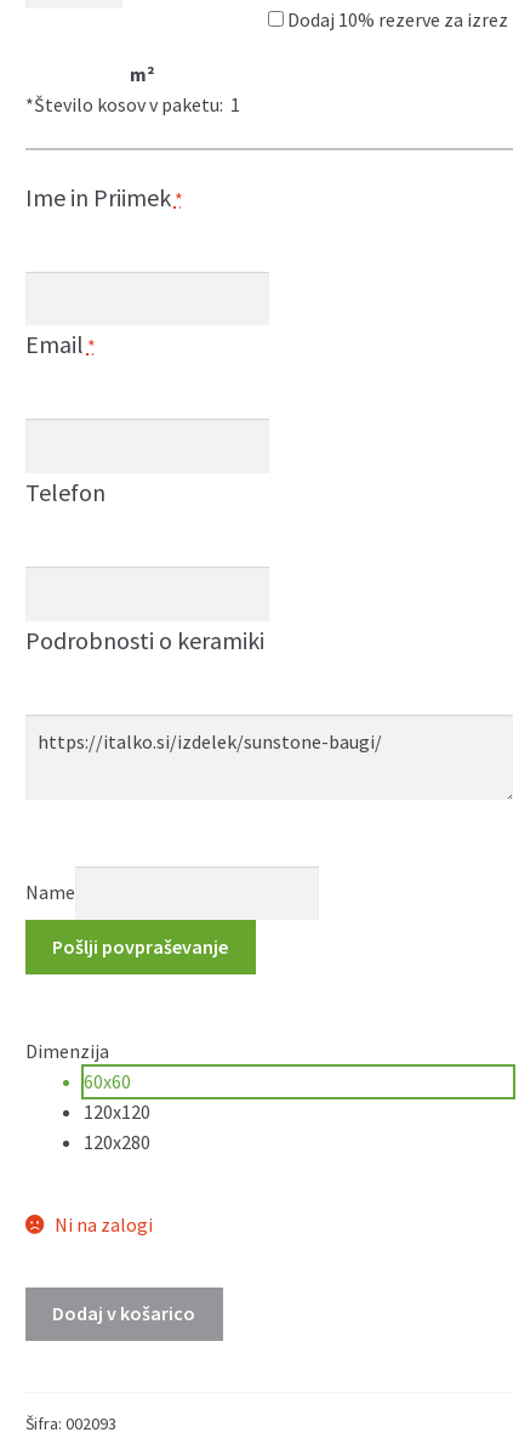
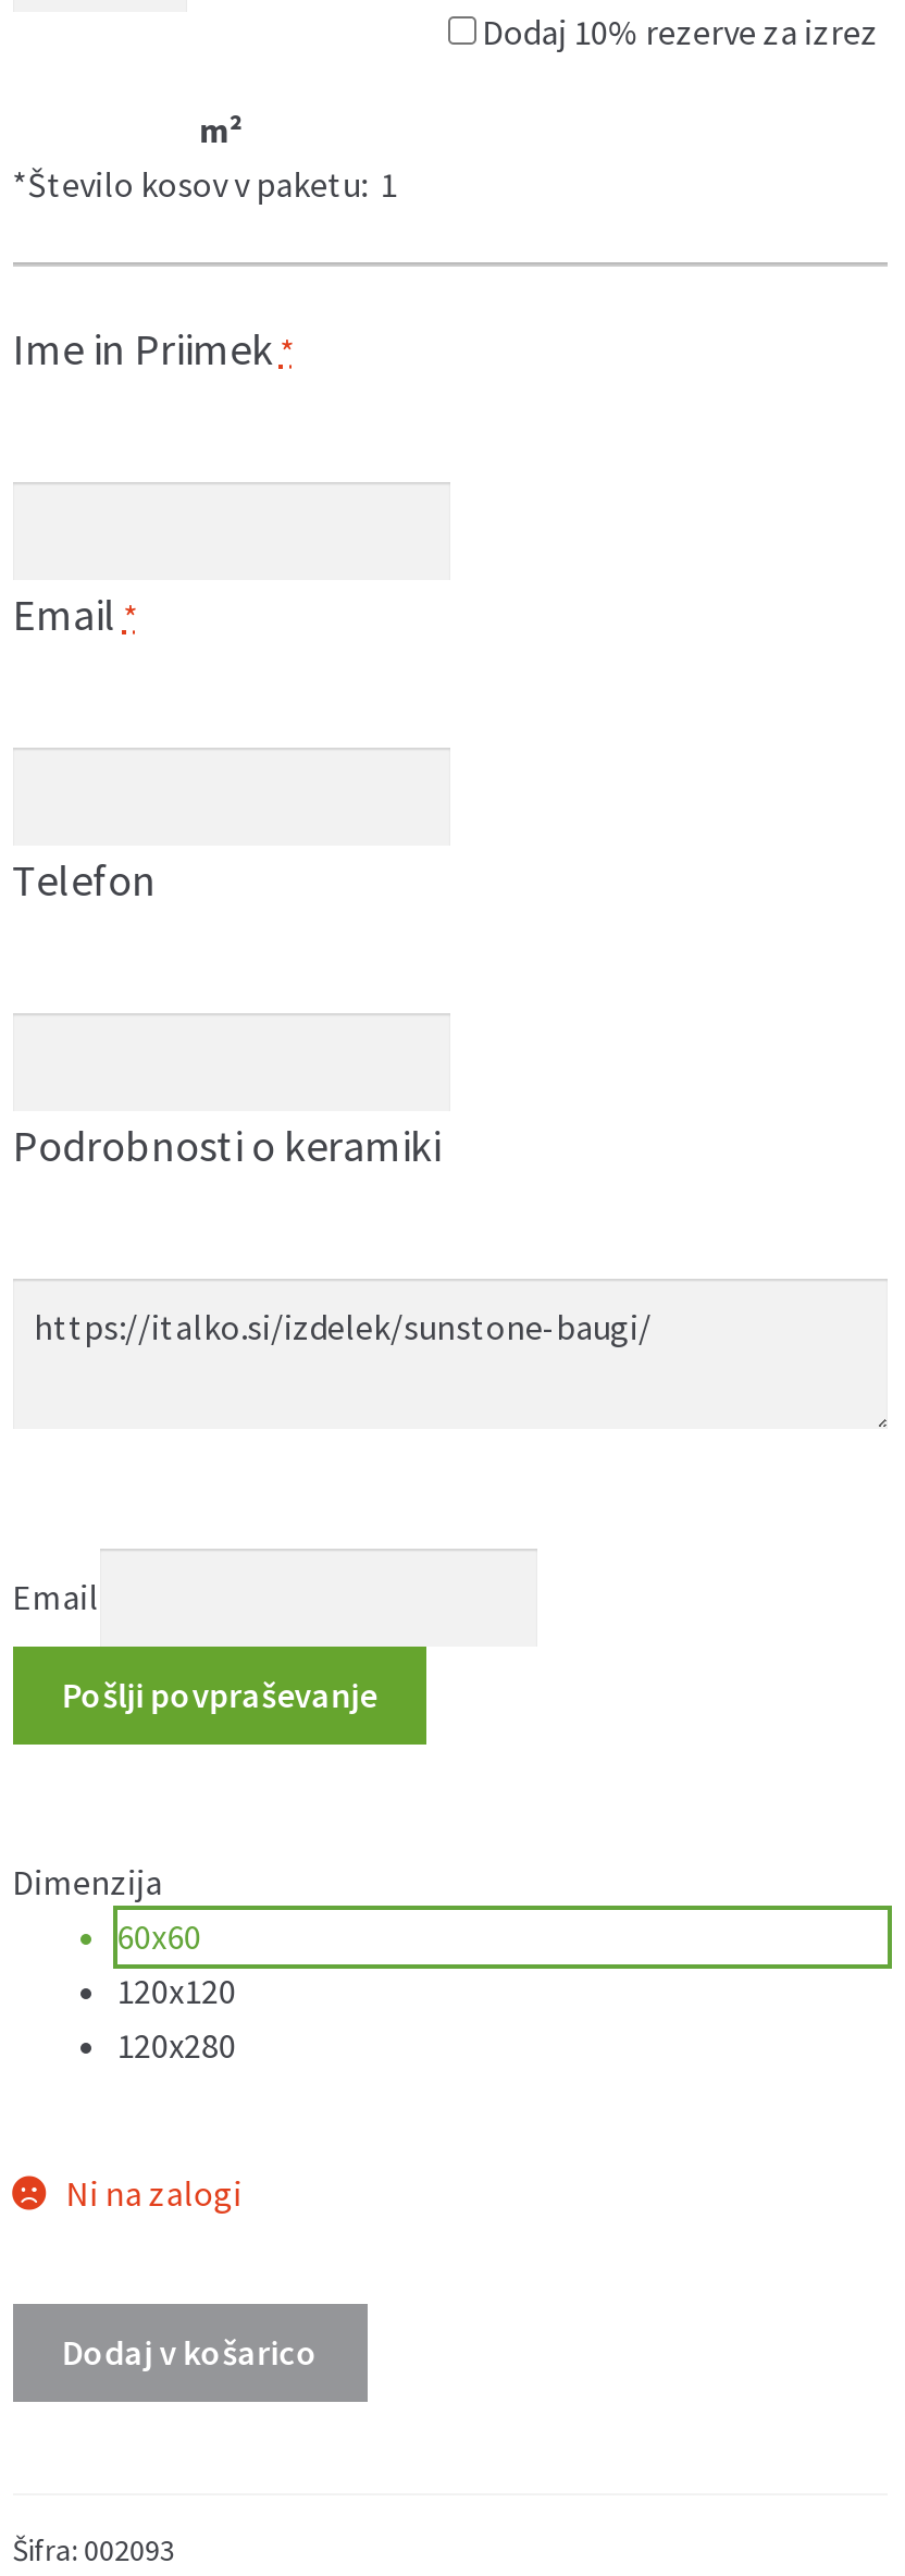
- Name
+ Email
